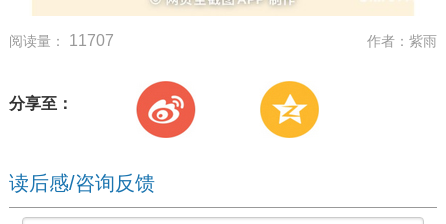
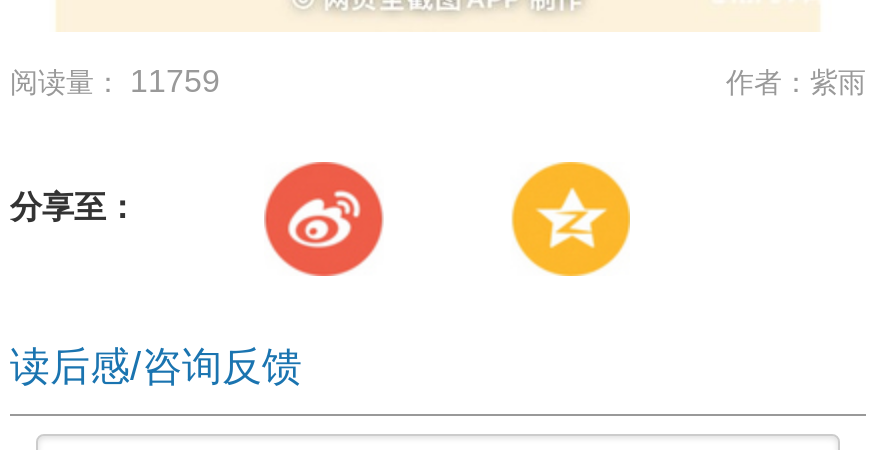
- 阅读量： 11707
+ 阅读量： 11759
